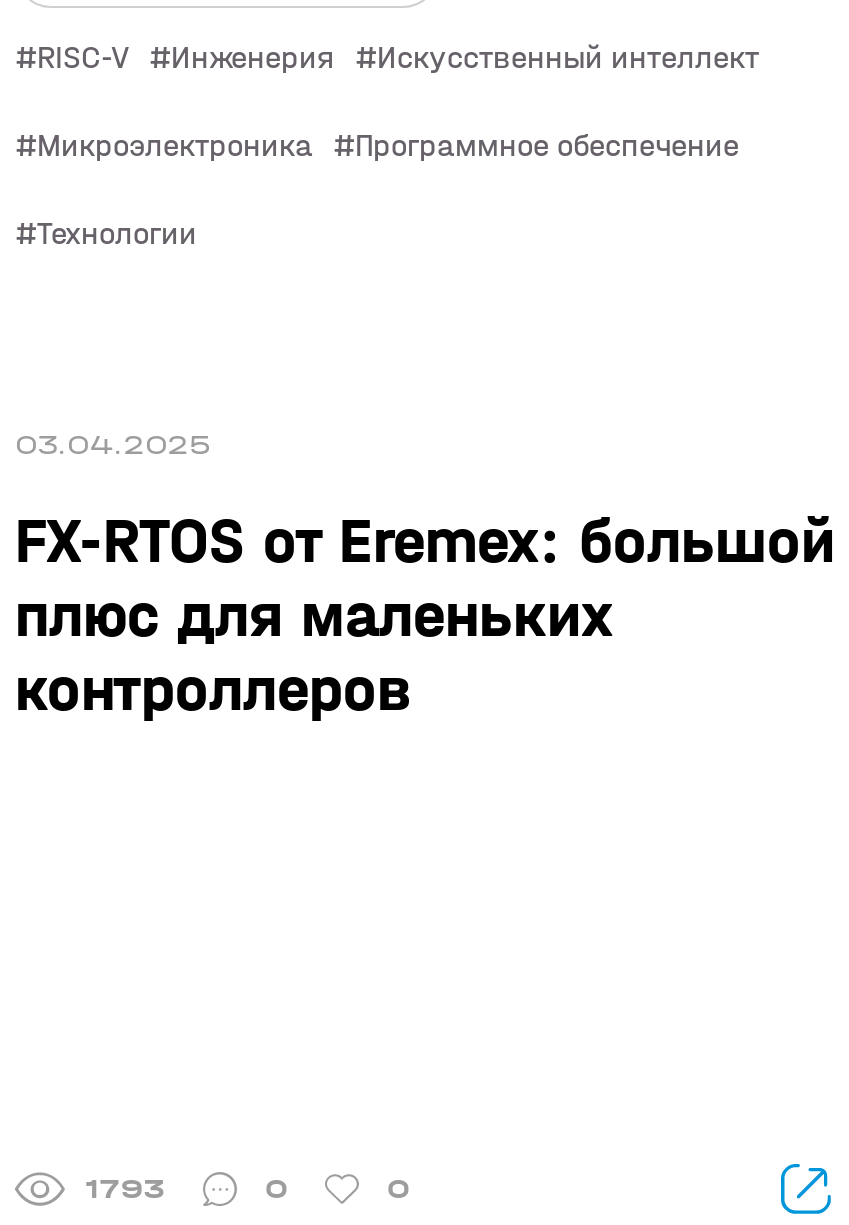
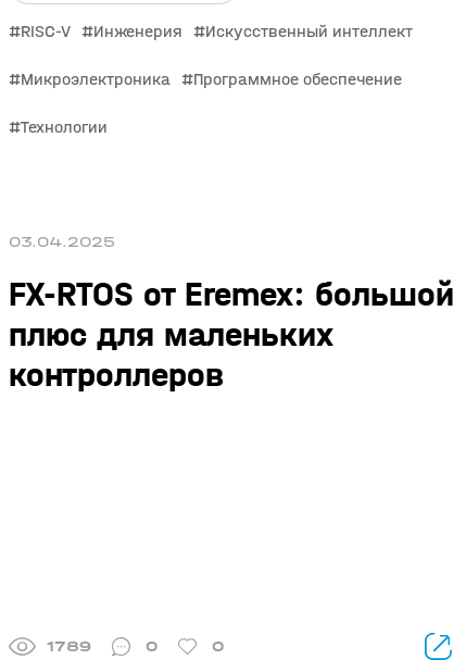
- 1793
+ 1789
